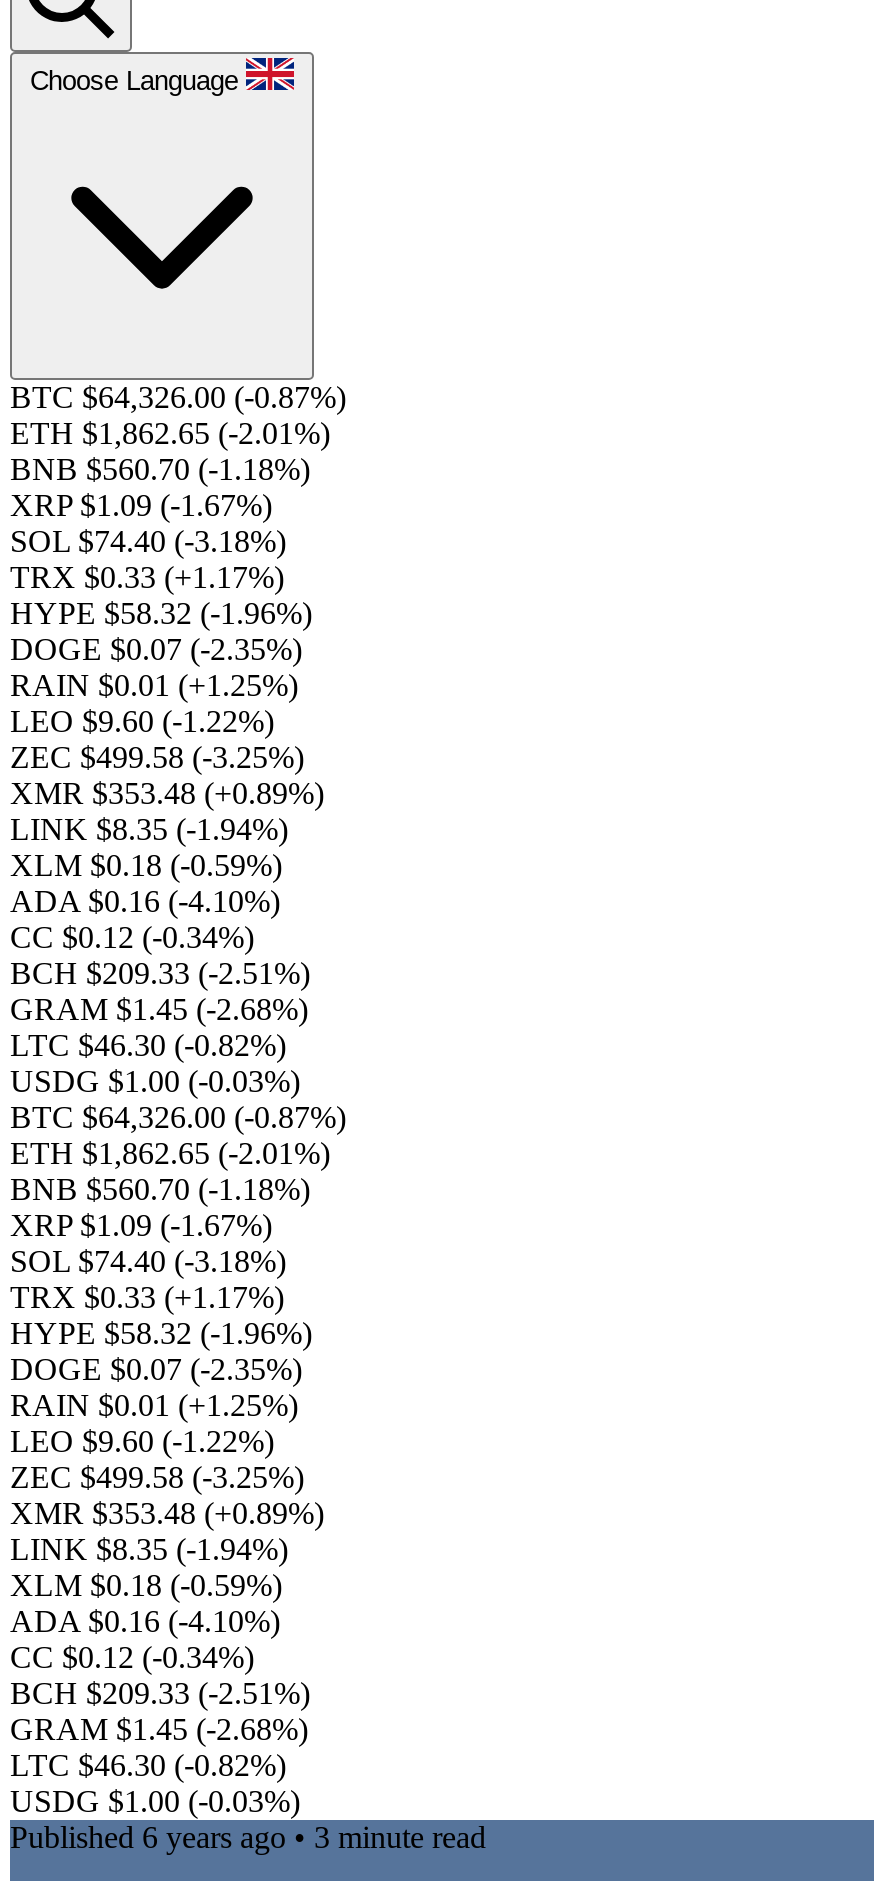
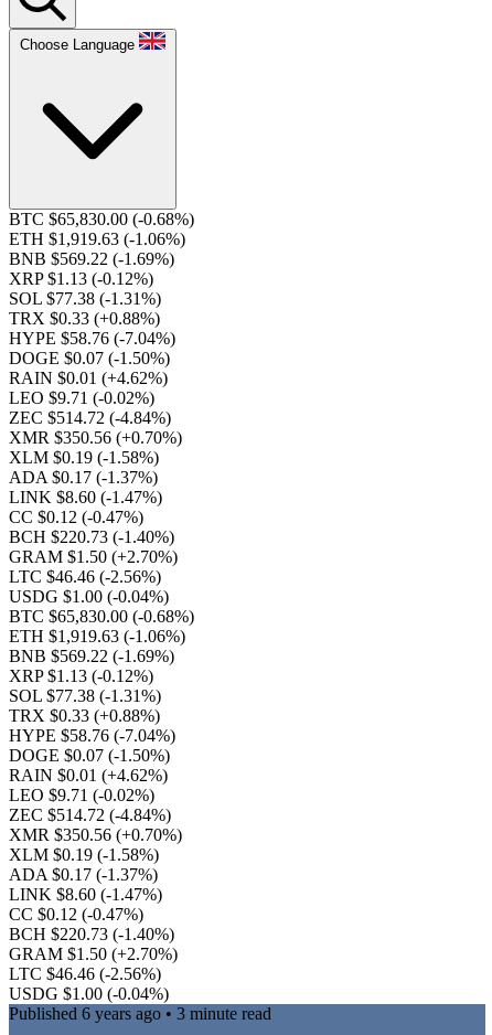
- BTC $64,326.00(-0.87%)
- ETH $1,862.65 (-2.01%)
- BNB $560.70 (-1.18%)
- XRP $1.09 (-1.67%)
- SOL $74.40(-3.18%)
- TRX $0.33 (+1.17%)
- HYPE $58.32 (-1.96%)
- DOGE $0.07 (-2.35%)
- RAIN $0.01 (+1.25%)
- LEO $9.60 (-1.22%)
- ZEC $499.58 (-3.25%)
- XMR $353.48(+0.89%)
- LINK $8.35 (-1.94%)
- XLM $0.18 (-0.59%)
- ADA $0.16 (-4.10%)
- CC $0.12 (-0.34%)
- BCH $209.33 (-2.51%)
- GRAM $1.45 (-2.68%)
- LTC $46.30 (-0.82%)
- USDG $1.00(-0.03%)
- BTC $64,326.00 (-0.87%)
- ETH $1,862.65 (-2.01%)
- BNB $560.70 (-1.18%)
- XRP $1.09 (-1.67%)
- SOL $74.40(-3.18%)
- TRX $0.33 (+1.17%)
- HYPE $58.32 (-1.96%)
- DOGE $0.07 (-2.35%)
- RAIN $0.01 (+1.25%)
- LEO $9.60 (-1.22%)
- ZEC $499.58 (-3.25%)
- XMR $353.48(+0.89%)
- LINK $8.35 (-1.94%)
- XLM $0.18 (-0.59%)
- ADA $0.16 (-4.10%)
- CC $0.12 (-0.34%)
- BCH $209.33 (-2.51%)
- GRAM $1.45 (-2.68%)
- LTC $46.30 (-0.82%)
- USDG $1.00(-0.03%)
+ BTC $65,830.00(-0.68%)
+ ETH $1,919.63 (-1.06%)
+ BNB $569.22 (-1.69%)
+ XRP $1.13 (-0.12%)
+ SOL $77.38(-1.31%)
+ TRX $0.33 (+0.88%)
+ HYPE $58.76 (-7.04%)
+ DOGE $0.07 (-1.50%)
+ RAIN $0.01 (+4.62%)
+ LEO $9.71 (-0.02%)
+ ZEC $514.72 (-4.84%)
+ XMR $350.56(+0.70%)
+ XLM $0.19 (-1.58%)
+ ADA $0.17 (-1.37%)
+ LINK $8.60 (-1.47%)
+ CC $0.12 (-0.47%)
+ BCH $220.73 (-1.40%)
+ GRAM $1.50 (+2.70%)
+ LTC $46.46 (-2.56%)
+ USDG $1.00(-0.04%)
+ BTC $65,830.00 (-0.68%)
+ ETH $1,919.63 (-1.06%)
+ BNB $569.22 (-1.69%)
+ XRP $1.13 (-0.12%)
+ SOL $77.38(-1.31%)
+ TRX $0.33 (+0.88%)
+ HYPE $58.76 (-7.04%)
+ DOGE $0.07 (-1.50%)
+ RAIN $0.01 (+4.62%)
+ LEO $9.71 (-0.02%)
+ ZEC $514.72 (-4.84%)
+ XMR $350.56(+0.70%)
+ XLM $0.19 (-1.58%)
+ ADA $0.17 (-1.37%)
+ LINK $8.60 (-1.47%)
+ CC $0.12 (-0.47%)
+ BCH $220.73 (-1.40%)
+ GRAM $1.50 (+2.70%)
+ LTC $46.46 (-2.56%)
+ USDG $1.00(-0.04%)
